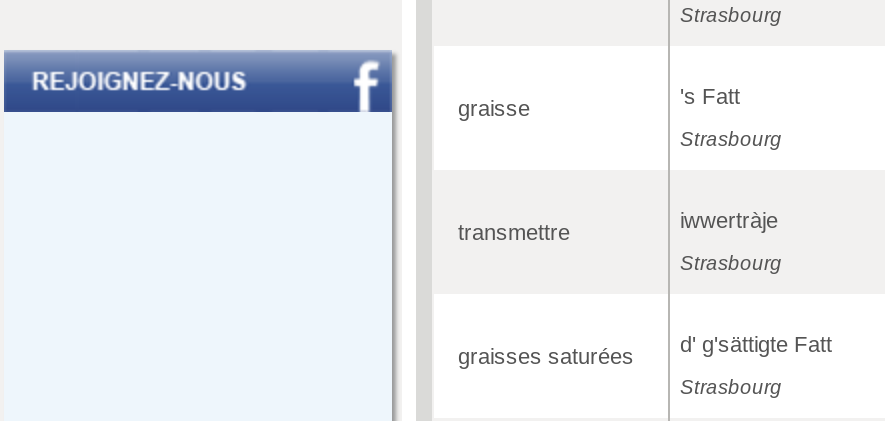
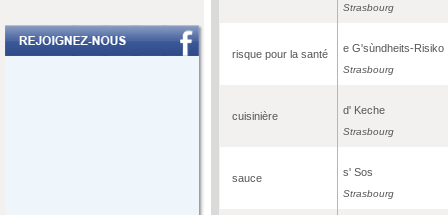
- graisse
- 's Fatt
+ risque pour la santé
+ e G'sùndheits-Risiko

- transmettre
- iwwertràje
+ cuisinière
+ d' Keche

- graisses saturées
- d' g'sättigte Fatt
+ sauce
+ s' Sos
